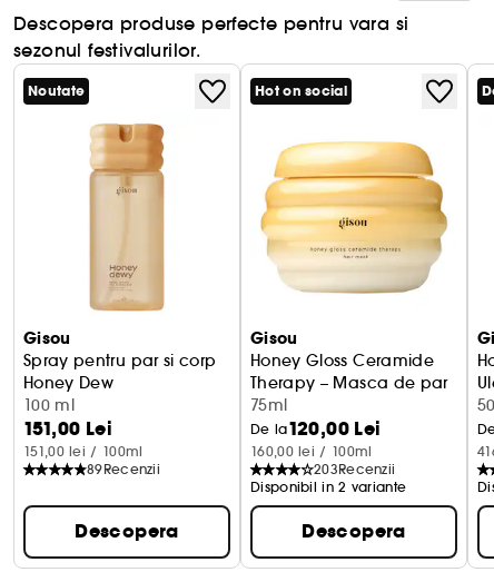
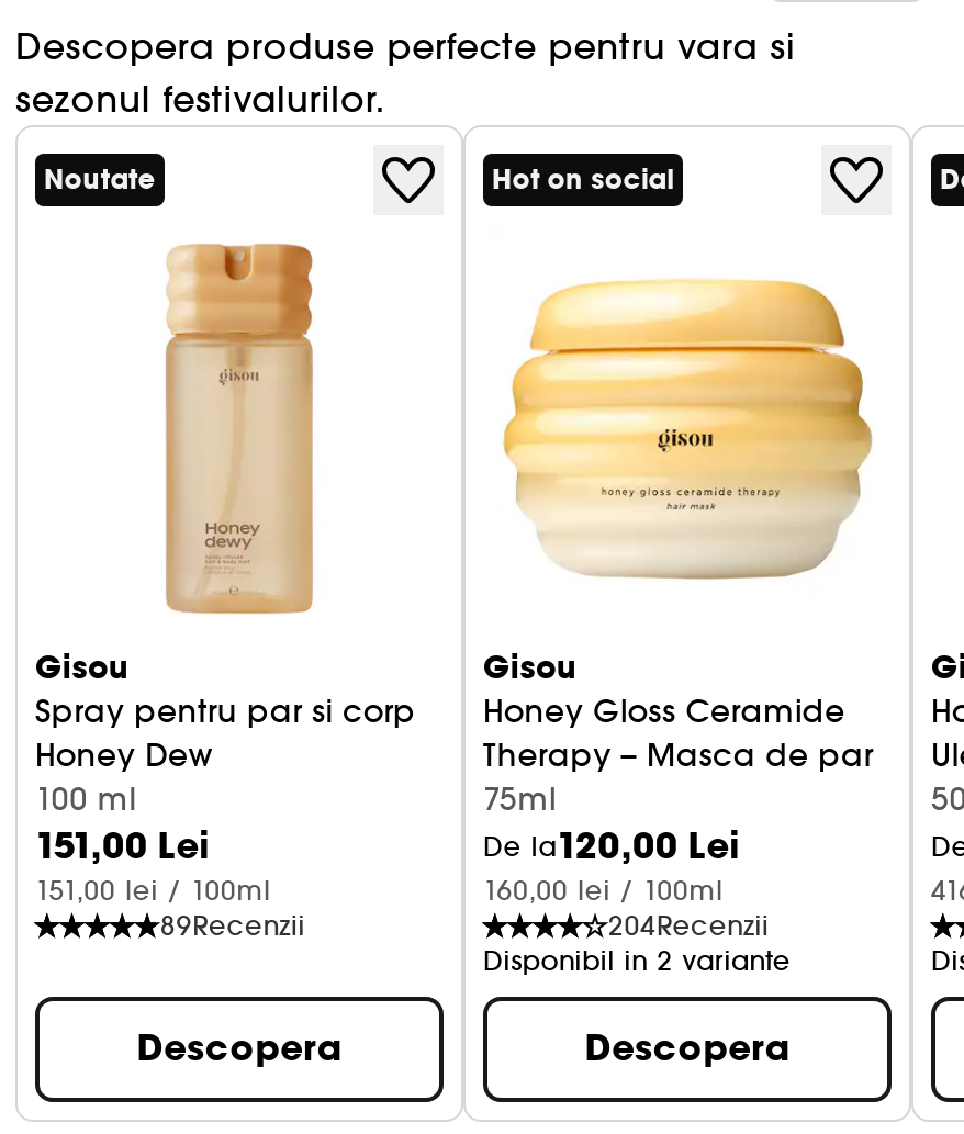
- 203Recenzii
+ 204Recenzii
